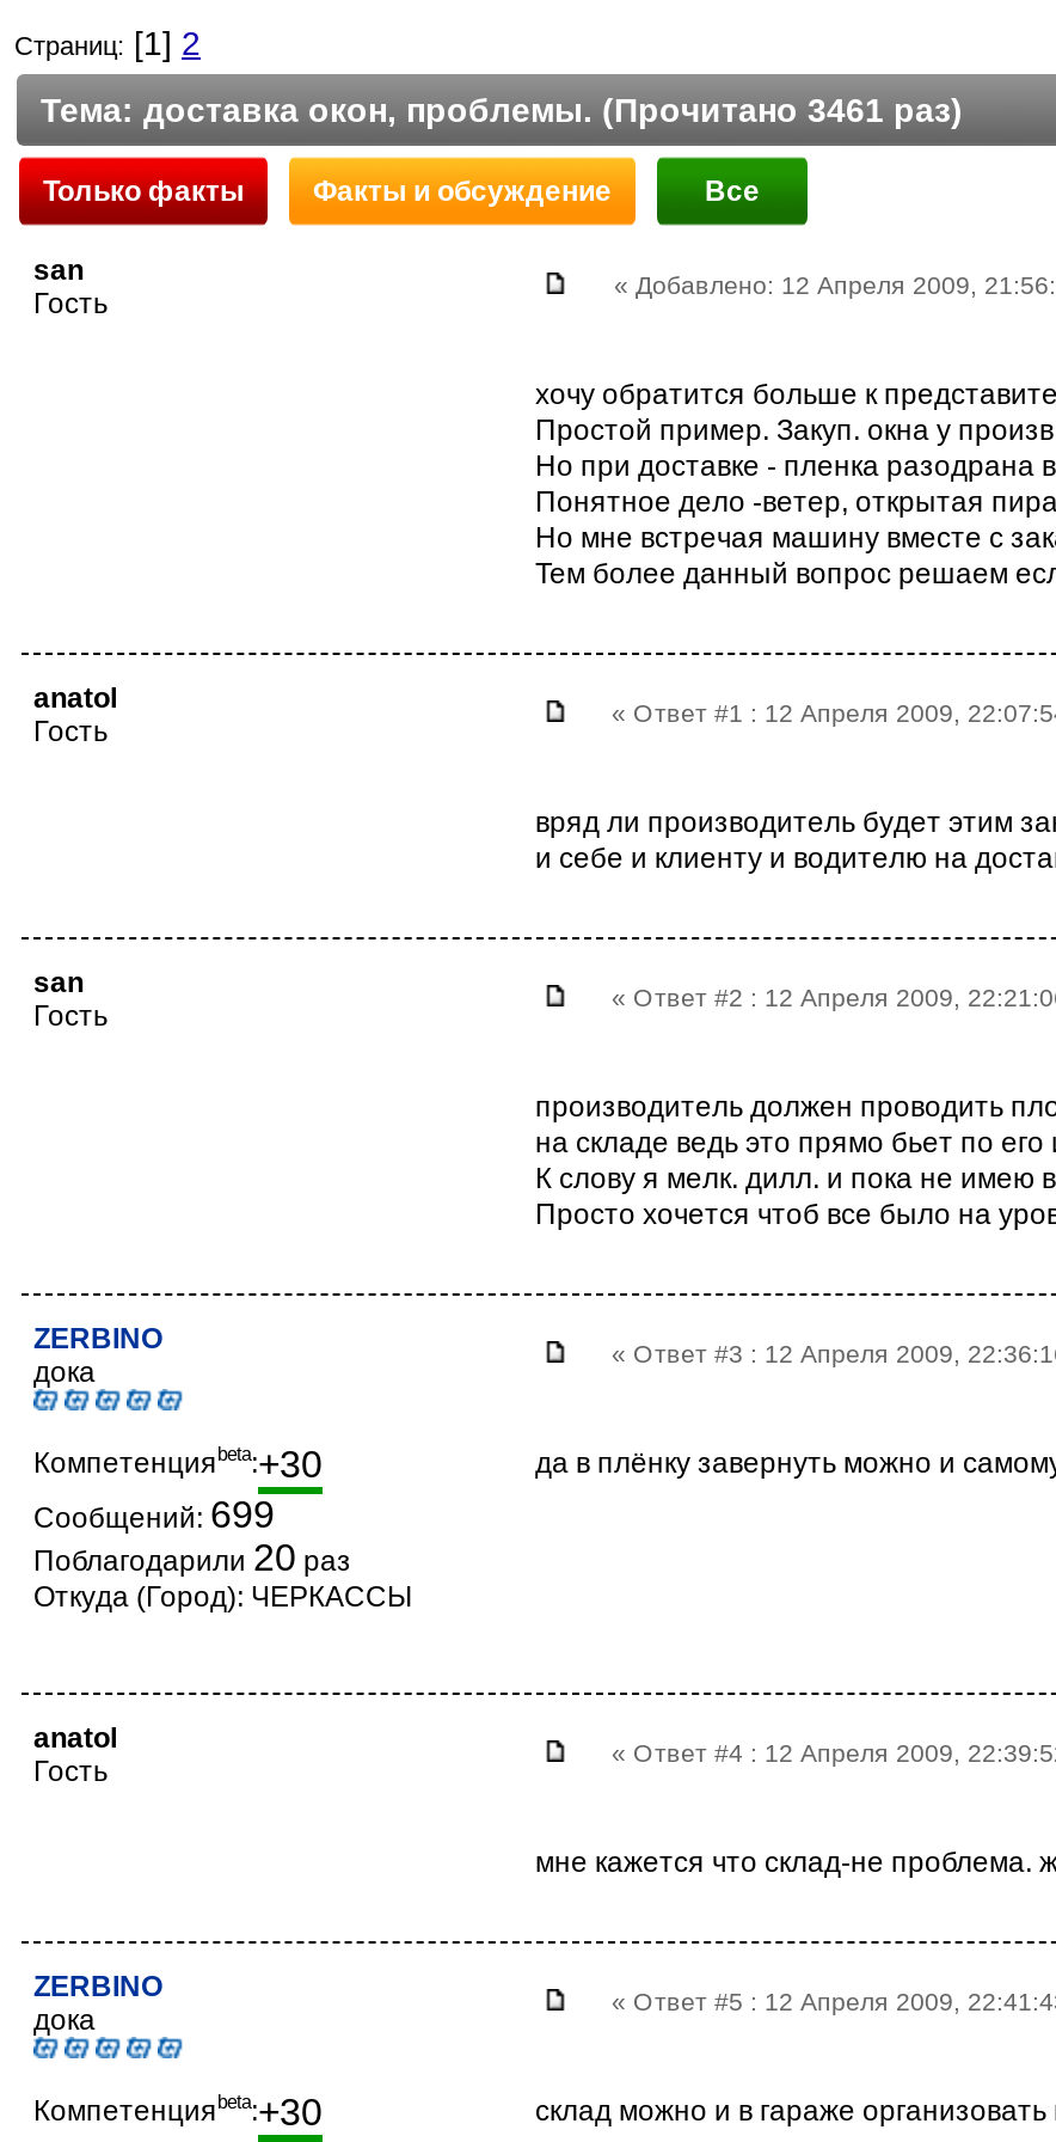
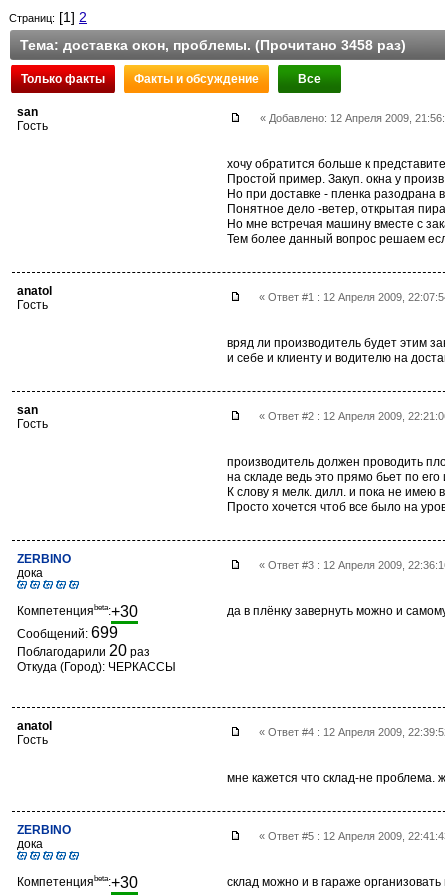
- Тема: доставка окон, проблемы. (Прочитано 3461 раз)
+ Тема: доставка окон, проблемы. (Прочитано 3458 раз)
